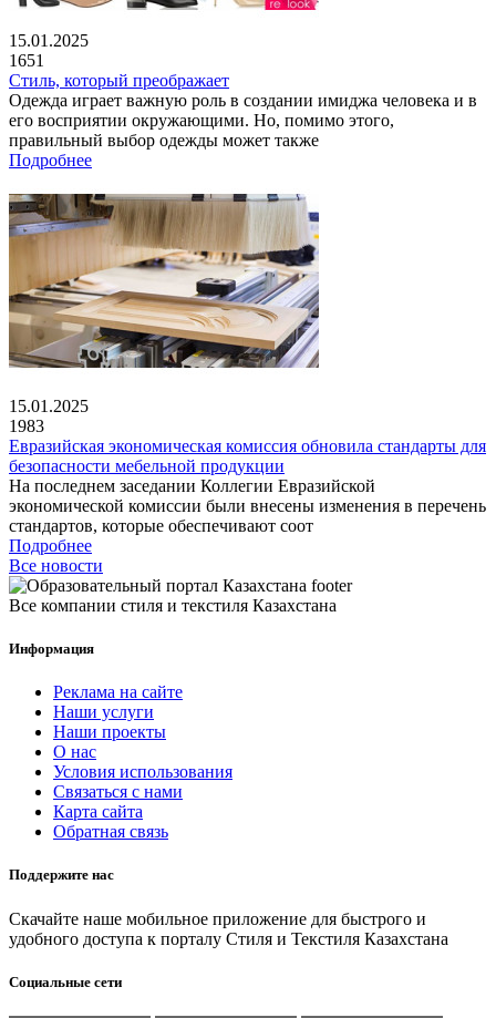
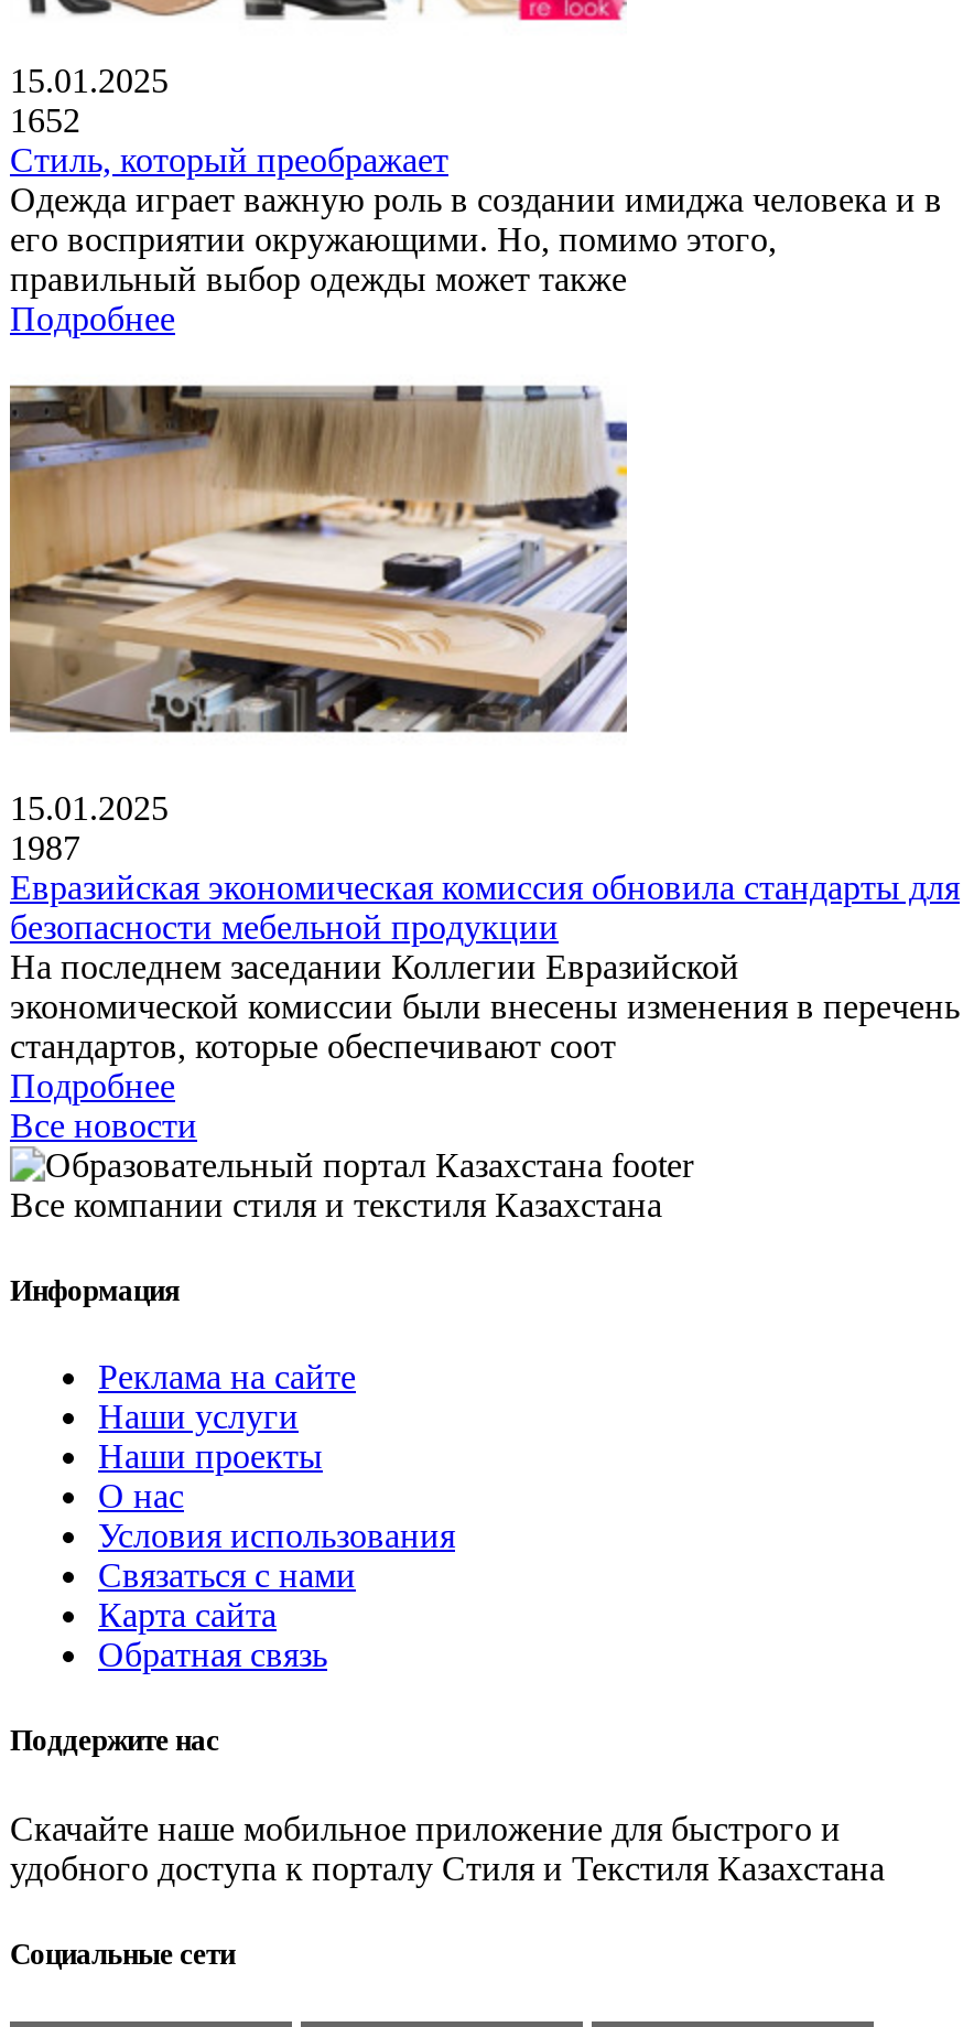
- 1651
+ 1652

- 1983
+ 1987
